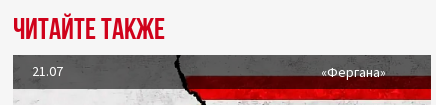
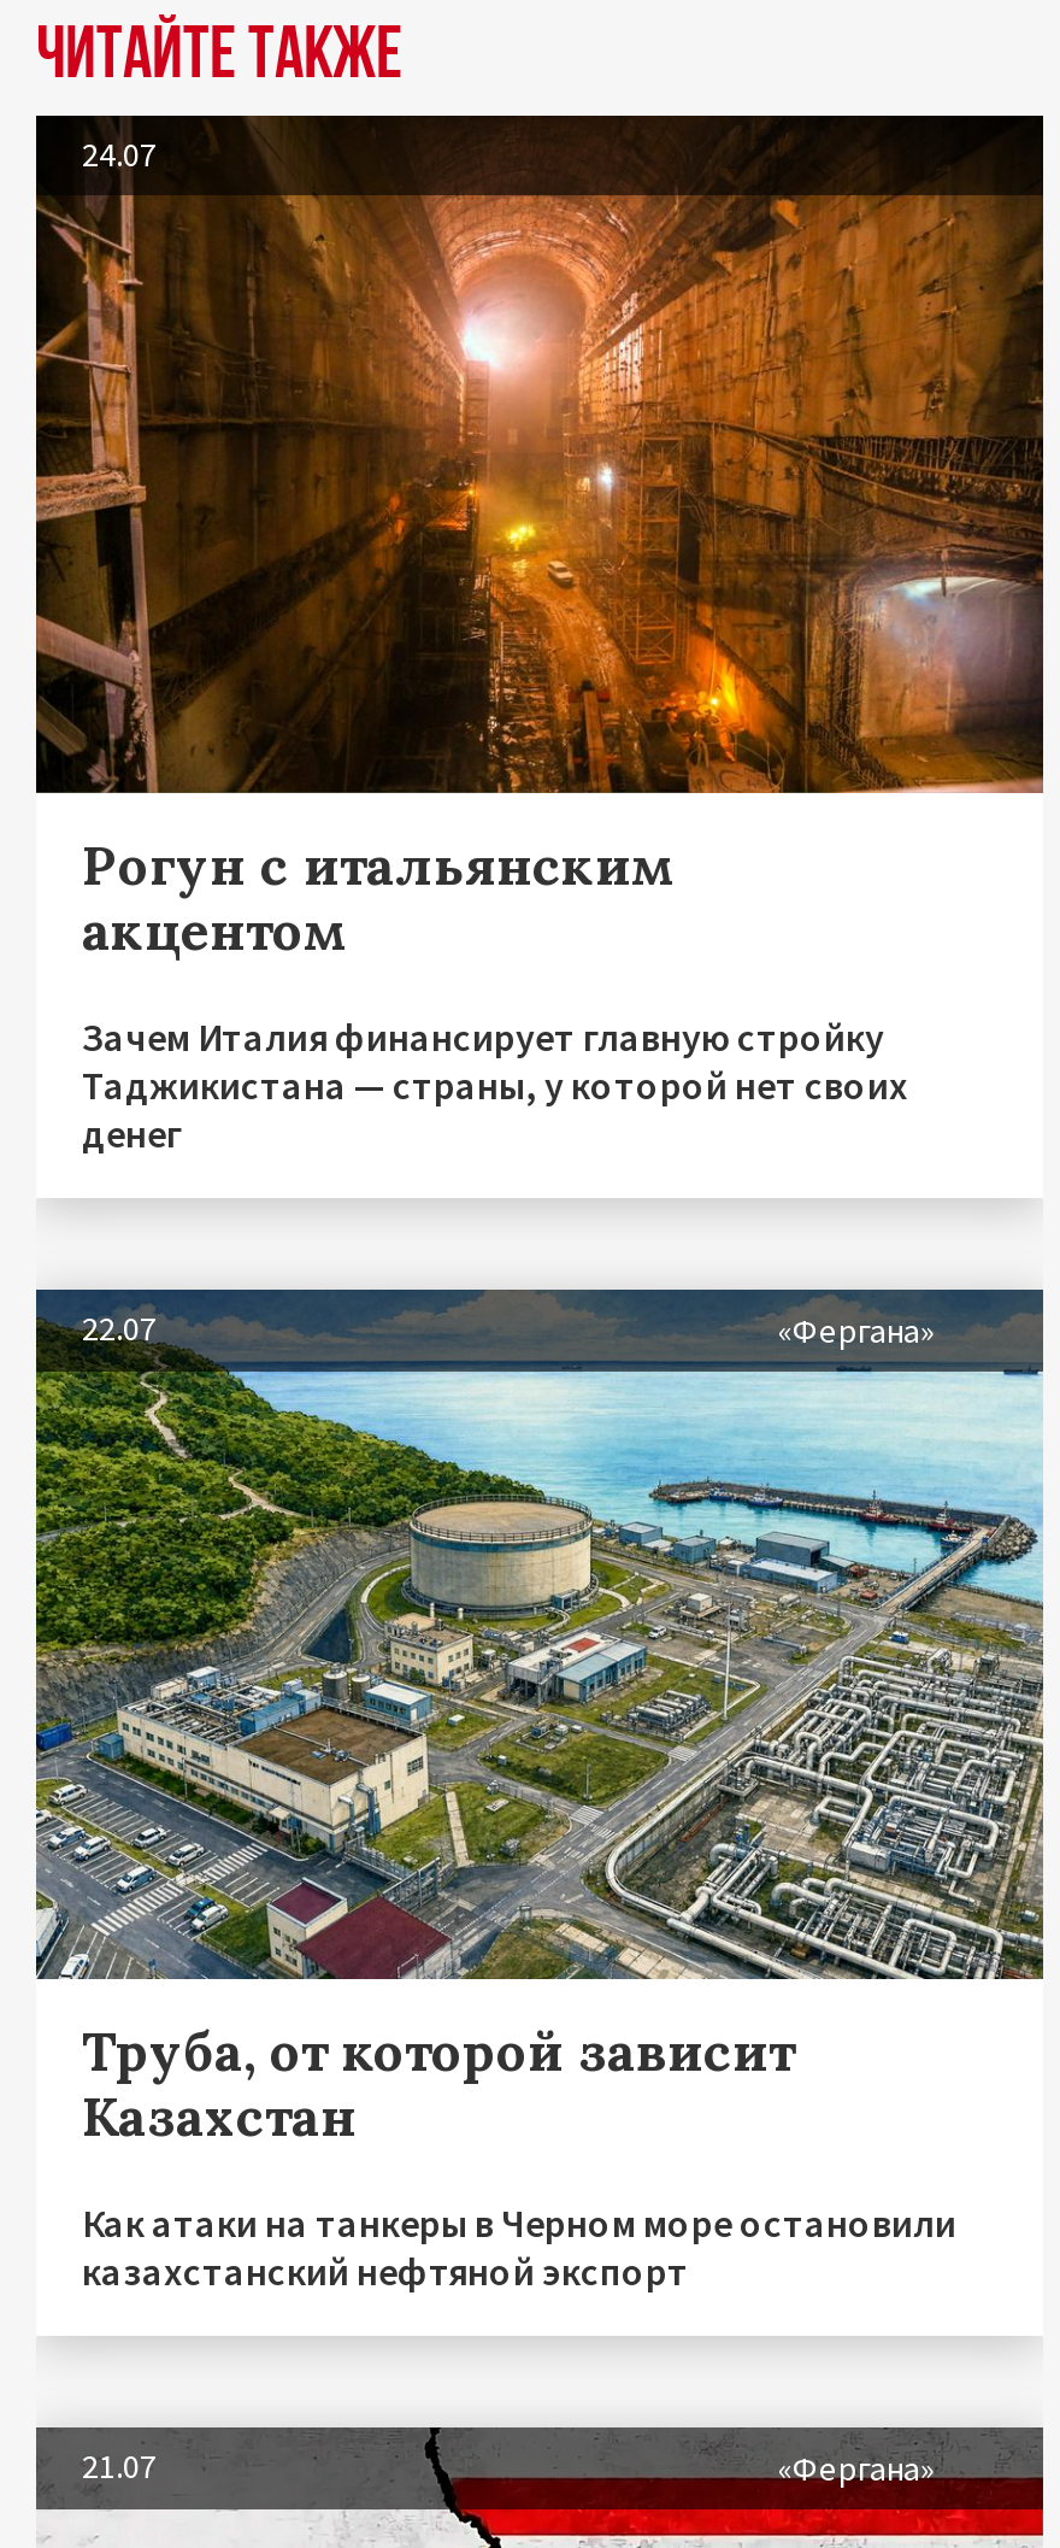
+ [image]
+ 24.07

+ [image]
+ 22.07
+ «Фергана»

+ Рогун с итальянским
+ акцентом
+ Зачем Италия финансирует главную стройку
+ Таджикистана — страны, у которой нет своих
+ денег

+ Труба, от которой зависит
+ Казахстан
+ Как атаки на танкеры в Черном море остановили
+ казахстанский нефтяной экспорт
